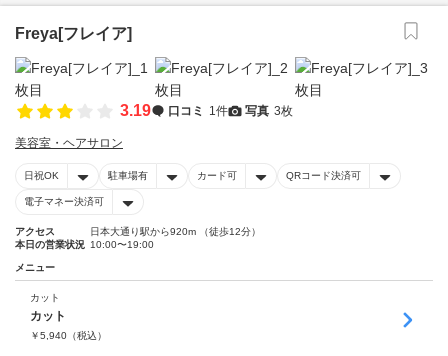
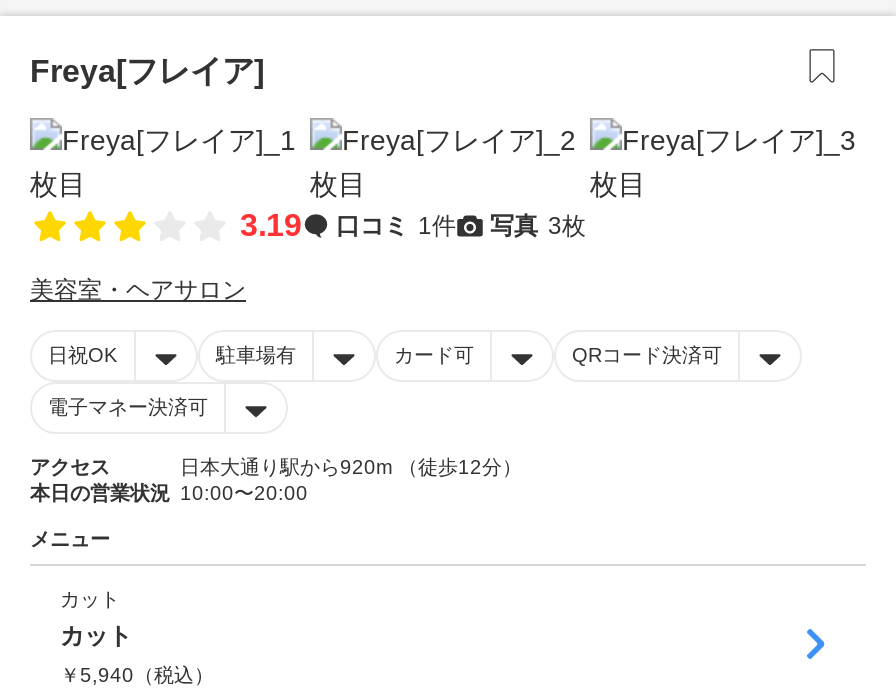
- 本日の営業状況 10:00〜19:00
+ 本日の営業状況 10:00〜20:00
